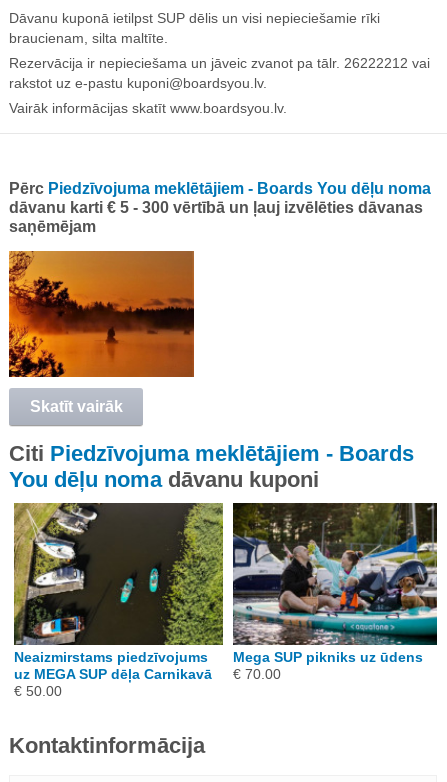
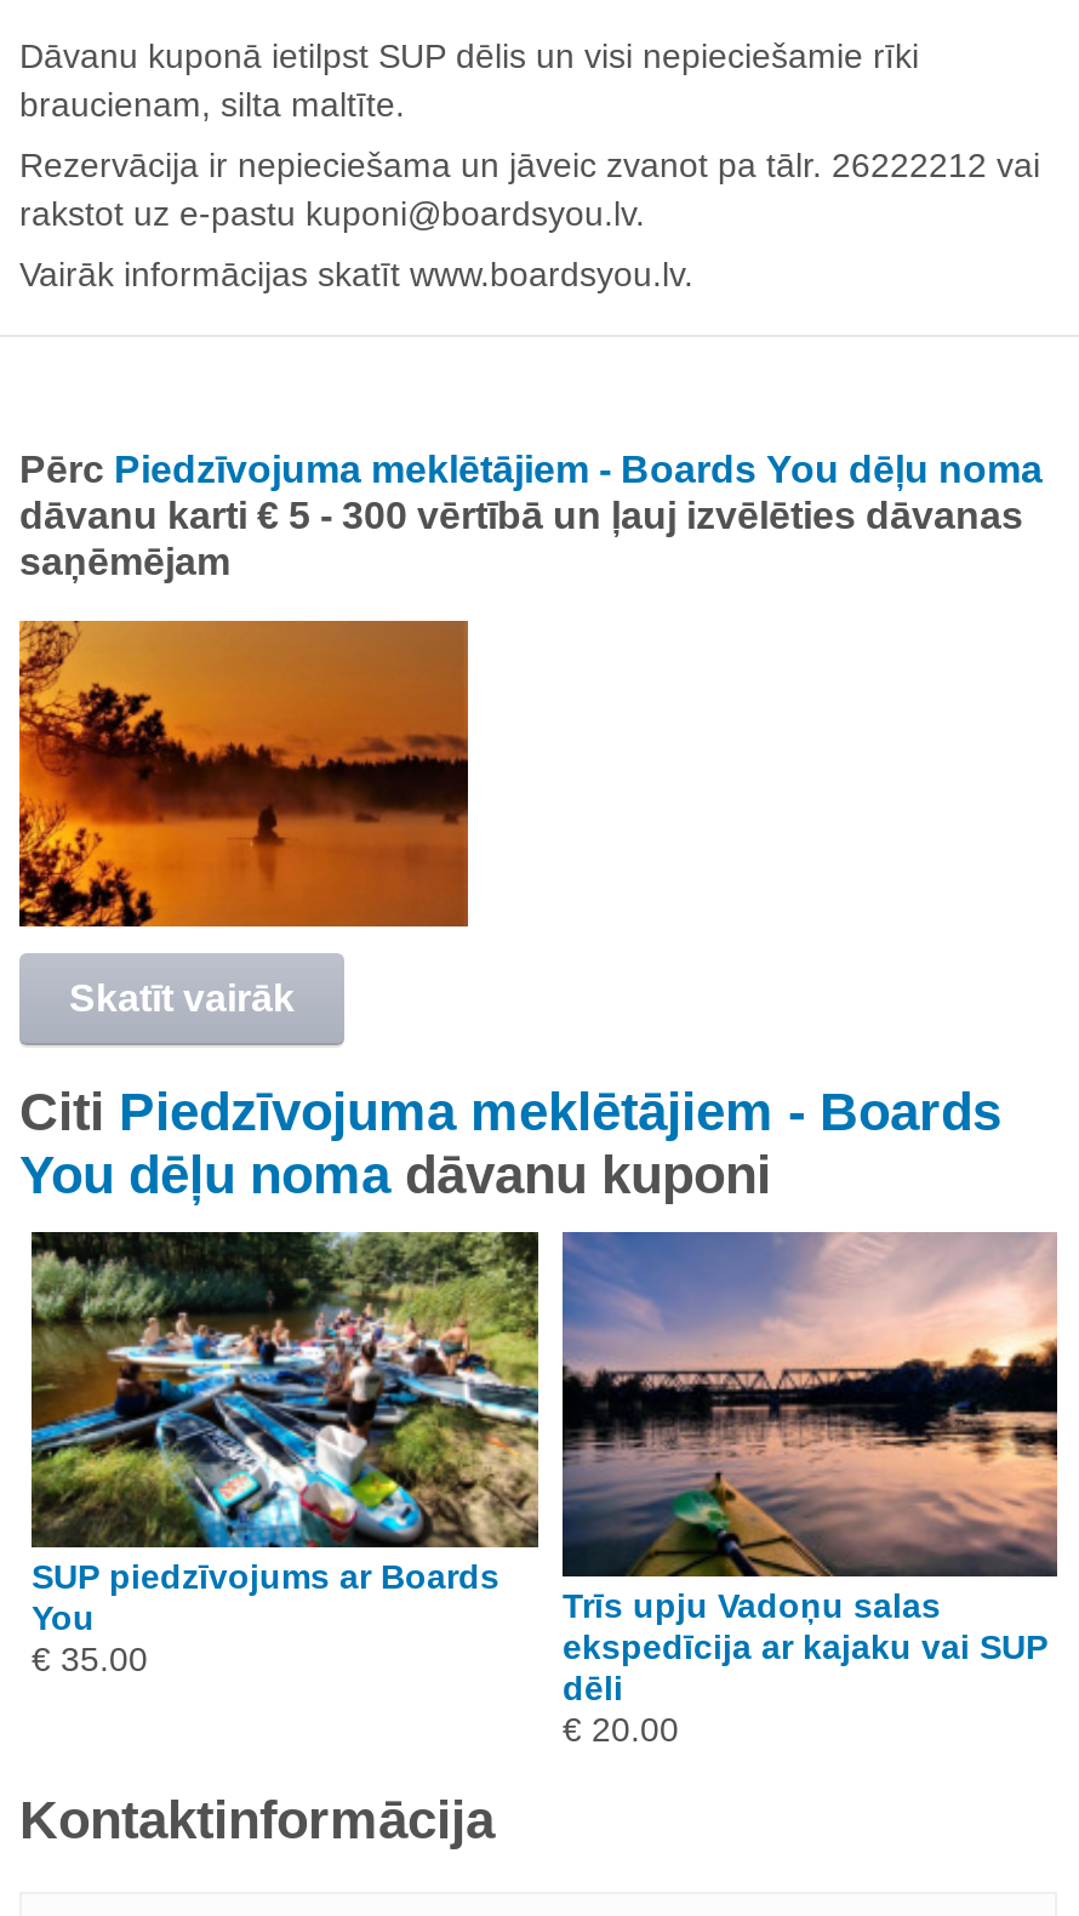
- [image]
- Neaizmirstams piedzīvojums
- uz MEGA SUP dēļa Carnikavā
- € 50.00
+ [image]
+ SUP piedzīvojums ar Boards
+ You
+ € 35.00

- [image]
- Mega SUP pikniks uz ūdens
- € 70.00
+ [image]
+ Trīs upju Vadoņu salas
+ ekspedīcija ar kajaku vai SUP
+ dēli
+ € 20.00
